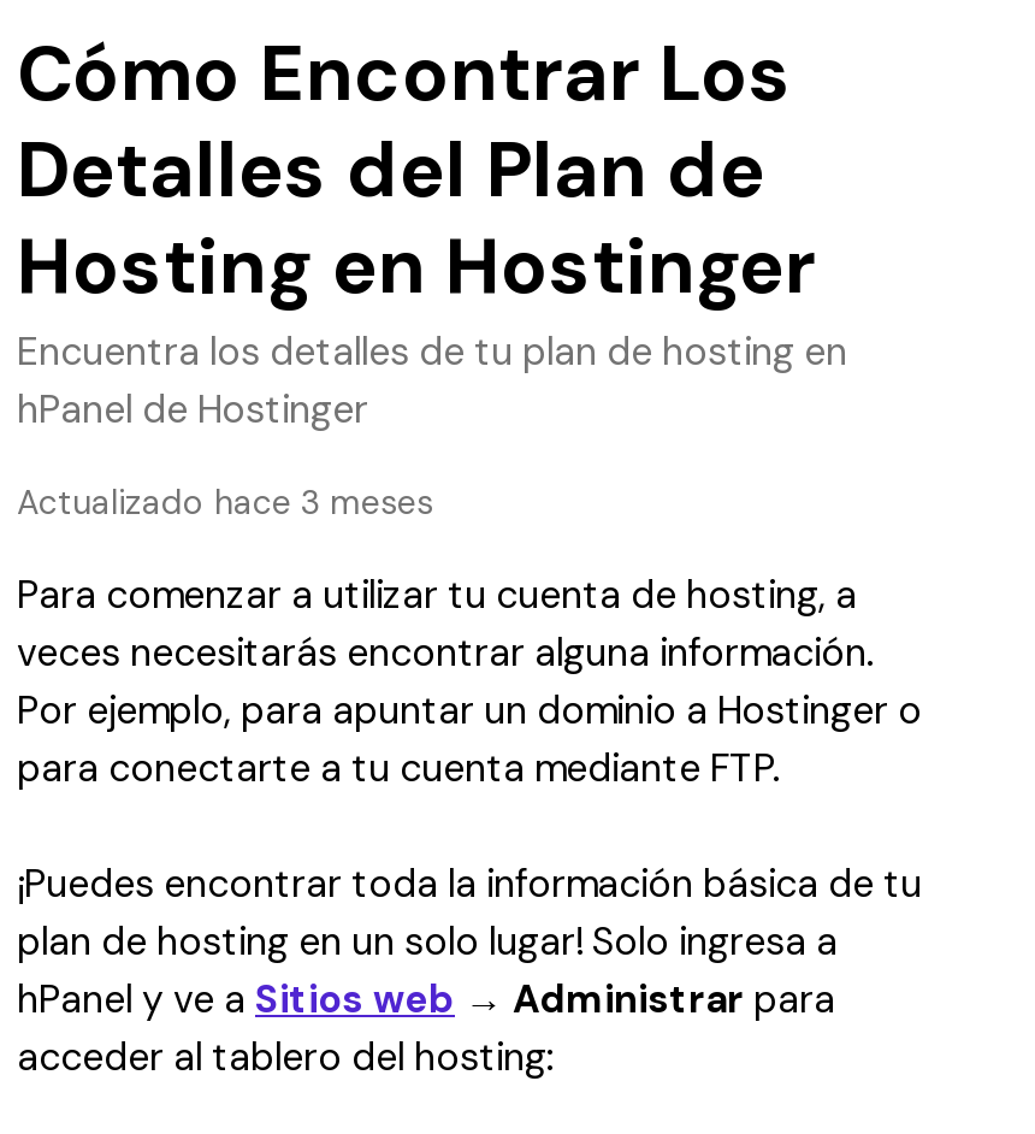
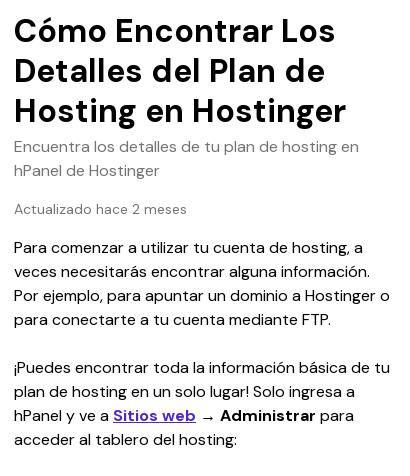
- Actualizado hace 3 meses
+ Actualizado hace 2 meses
